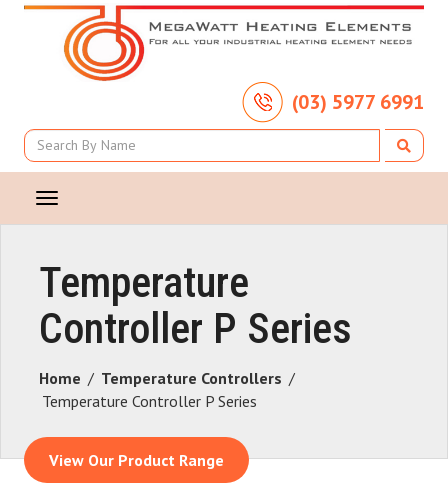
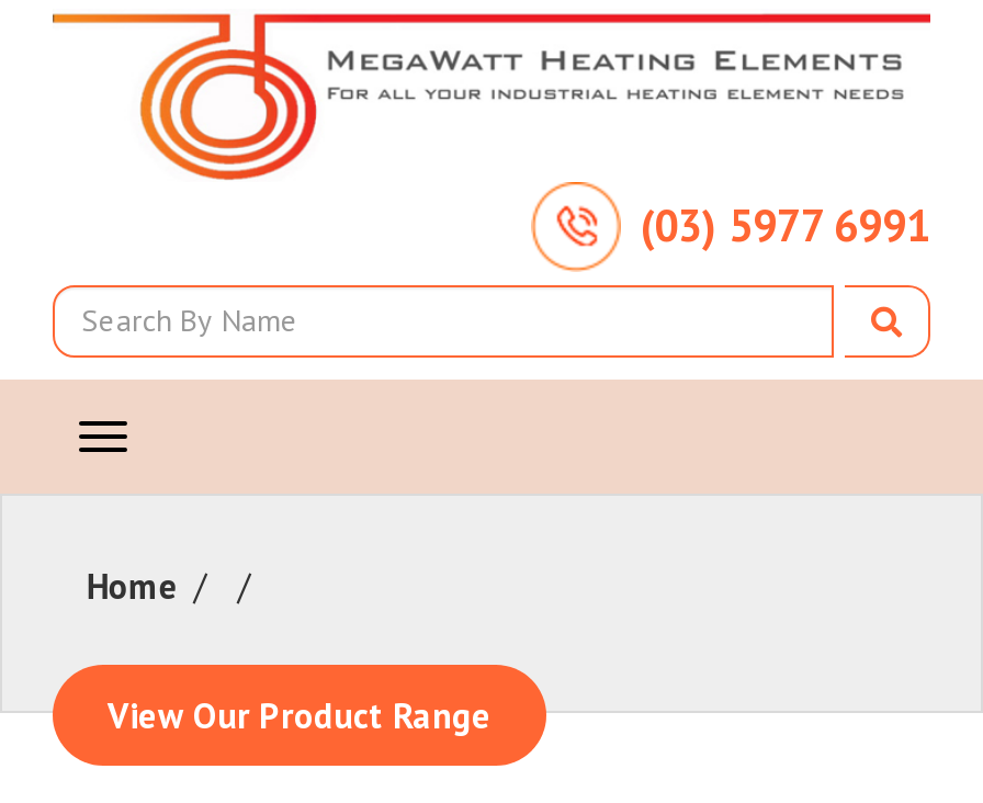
- Temperature
- Controller P Series
- Home / Temperature Controllers /
- Temperature Controller P Series
+ Home / /
